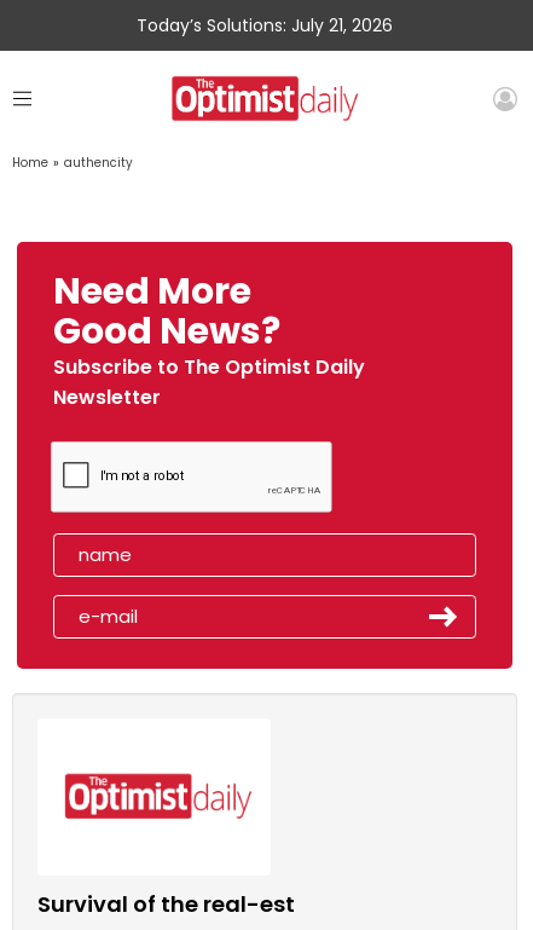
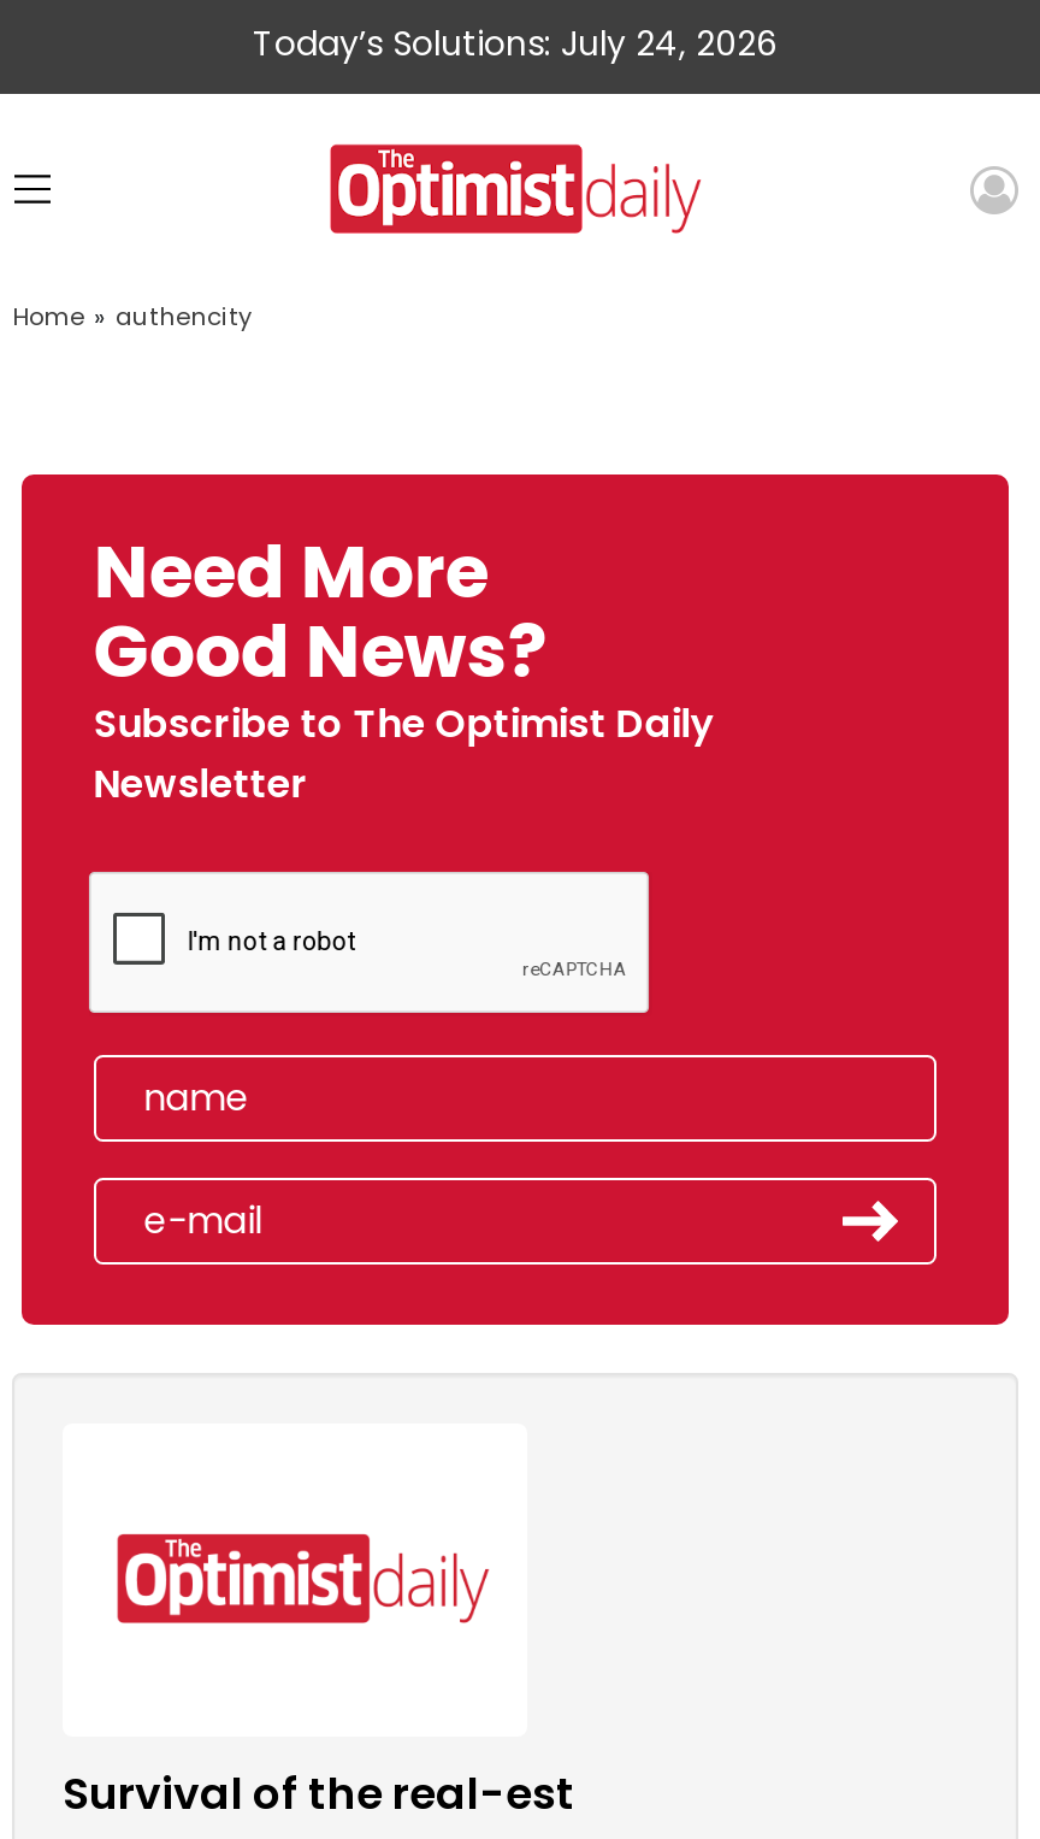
- Today’s Solutions: July 21, 2026
+ Today’s Solutions: July 24, 2026
